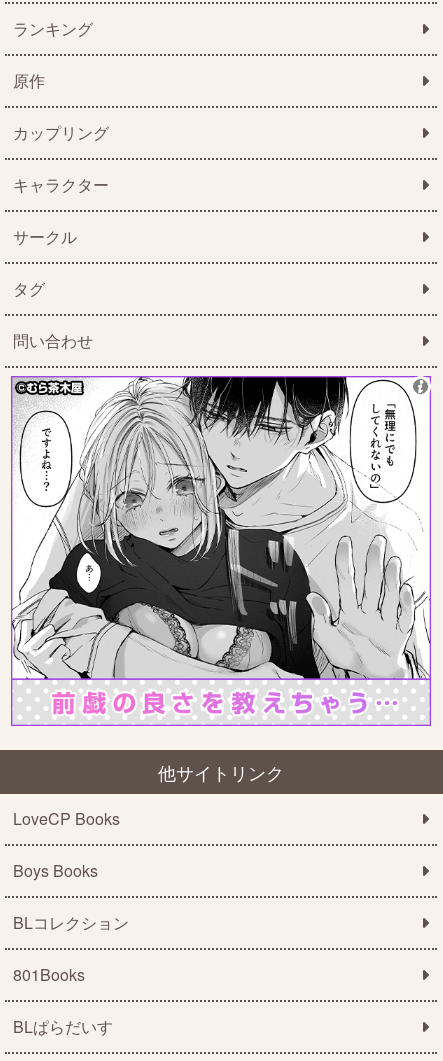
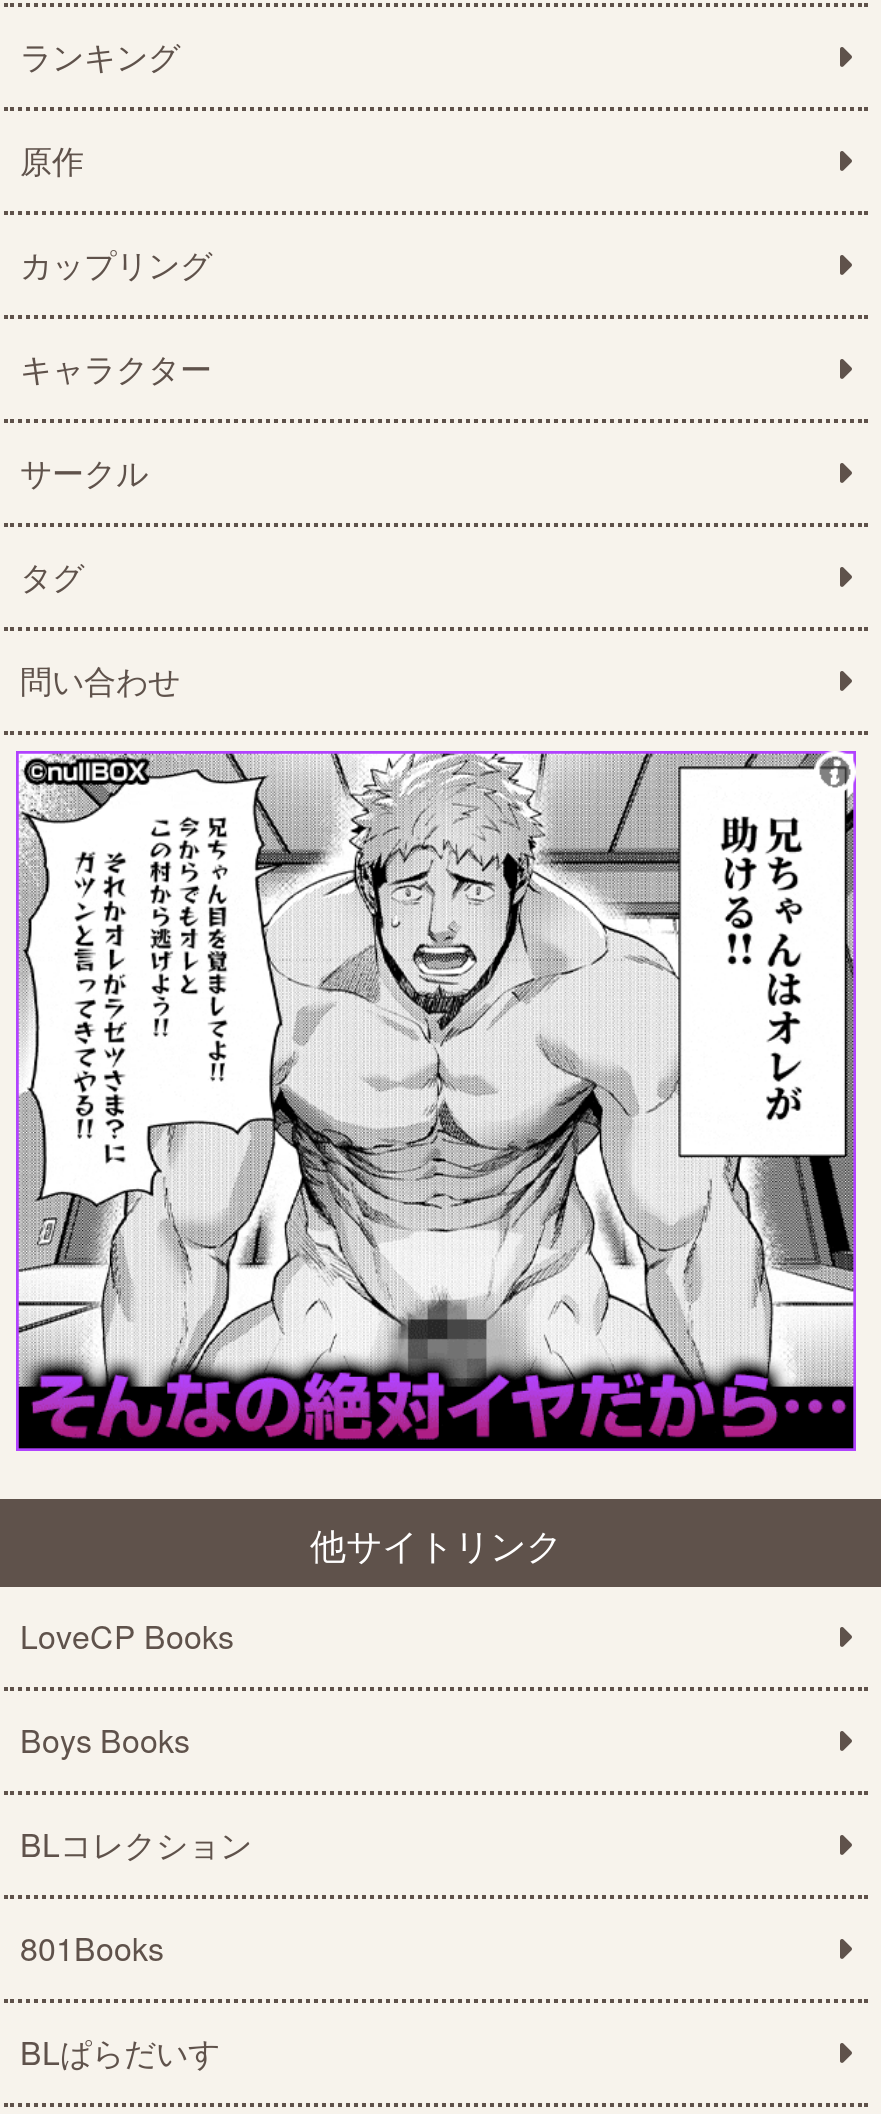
- [image]
+ [image]
